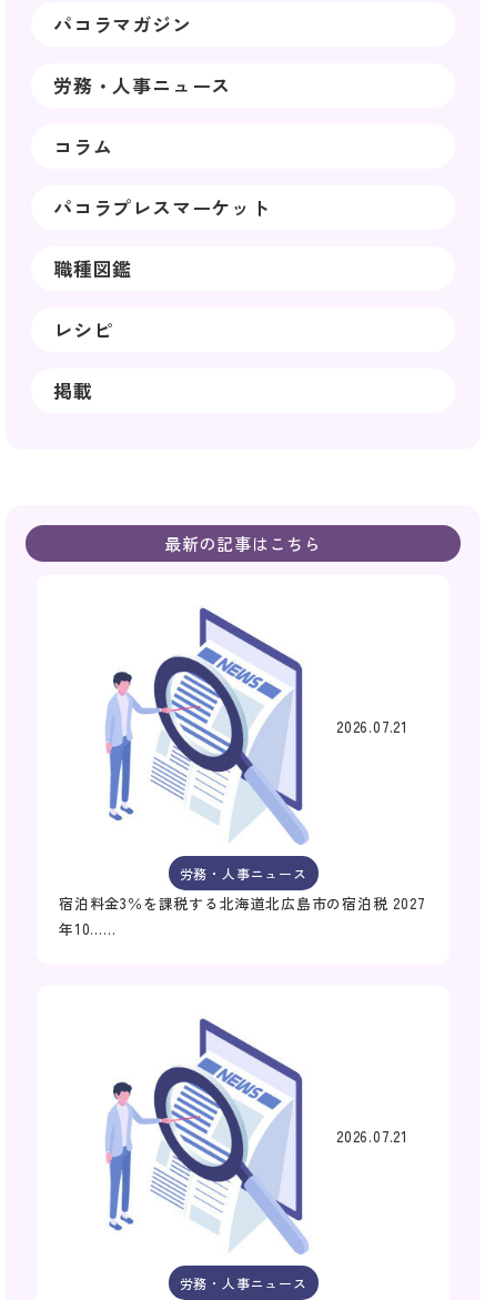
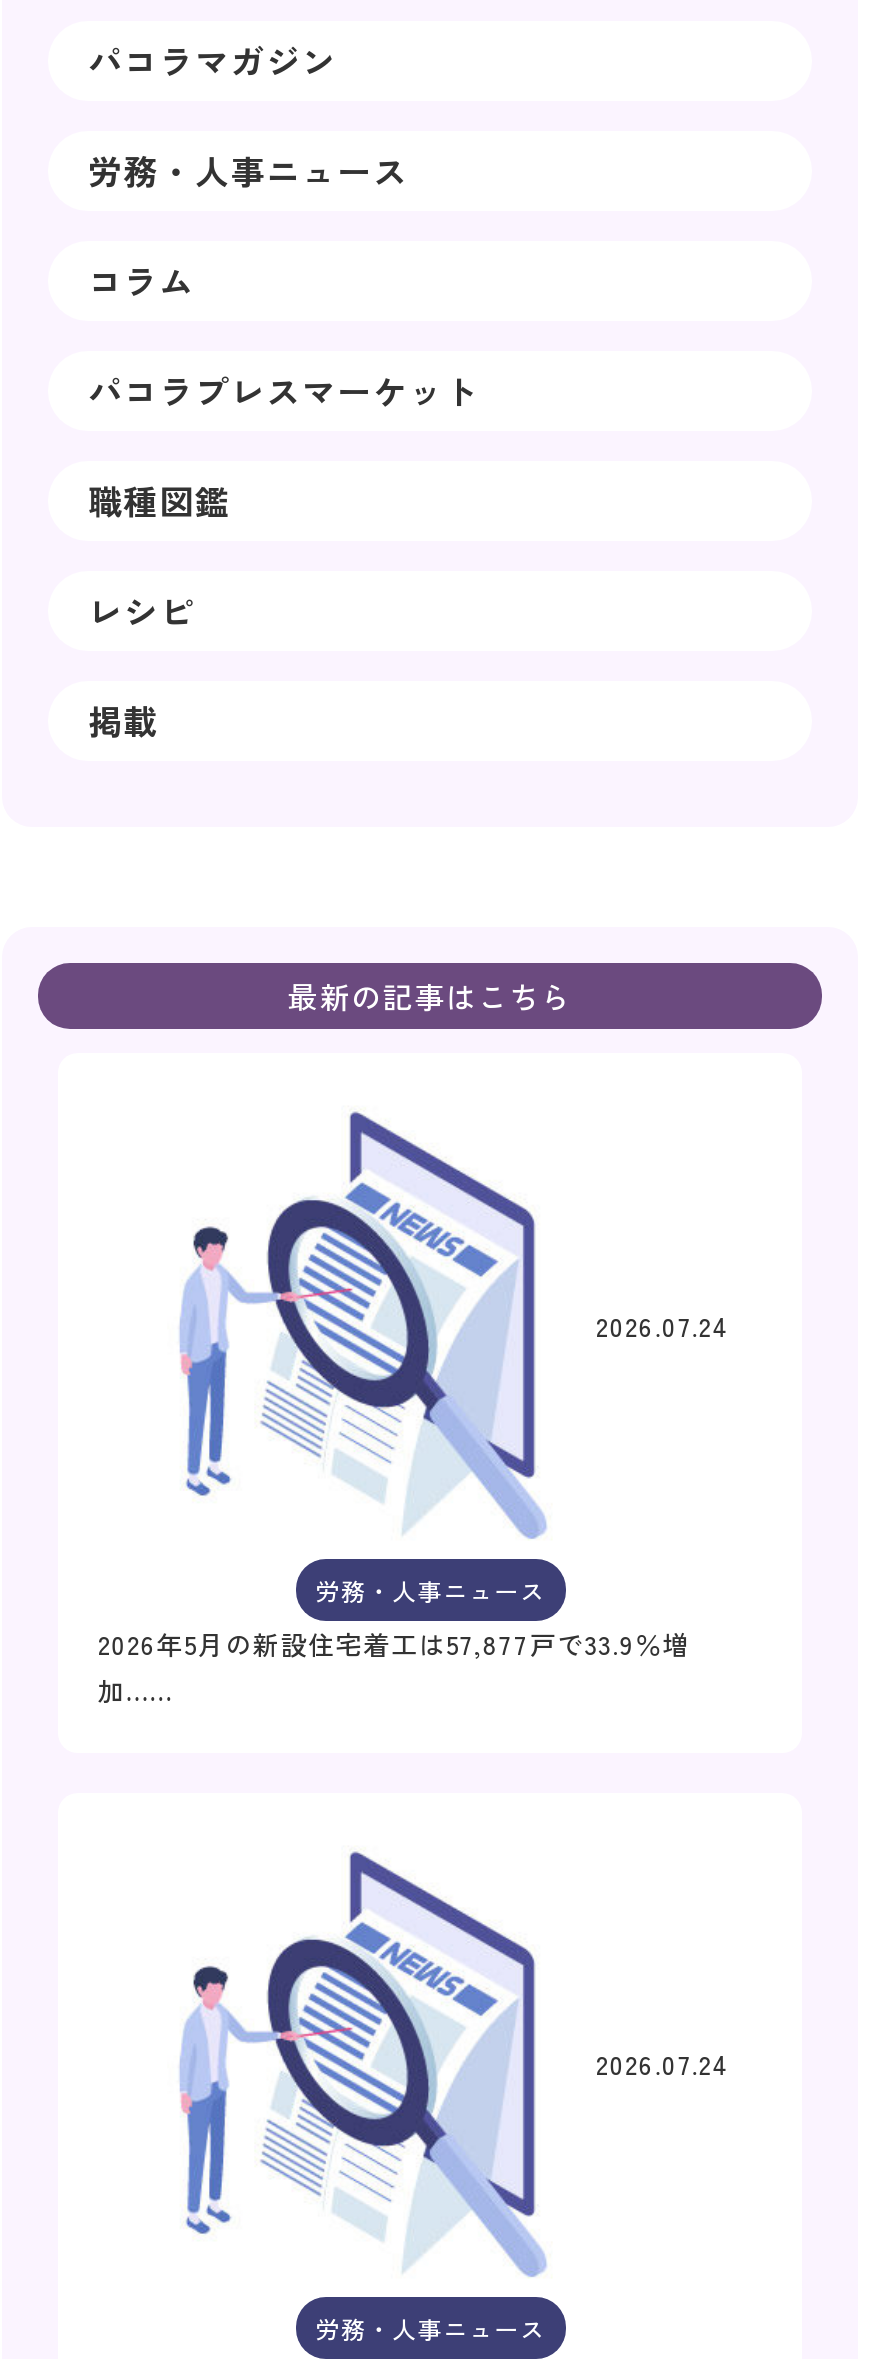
- 2026.07.21
+ 2026.07.24

- 宿泊料金3％を課税する北海道北広島市の宿泊税 2027
- 年10……
+ 2026年5月の新設住宅着工は57,877戸で33.9％増
+ 加……

- 2026.07.21
+ 2026.07.24
